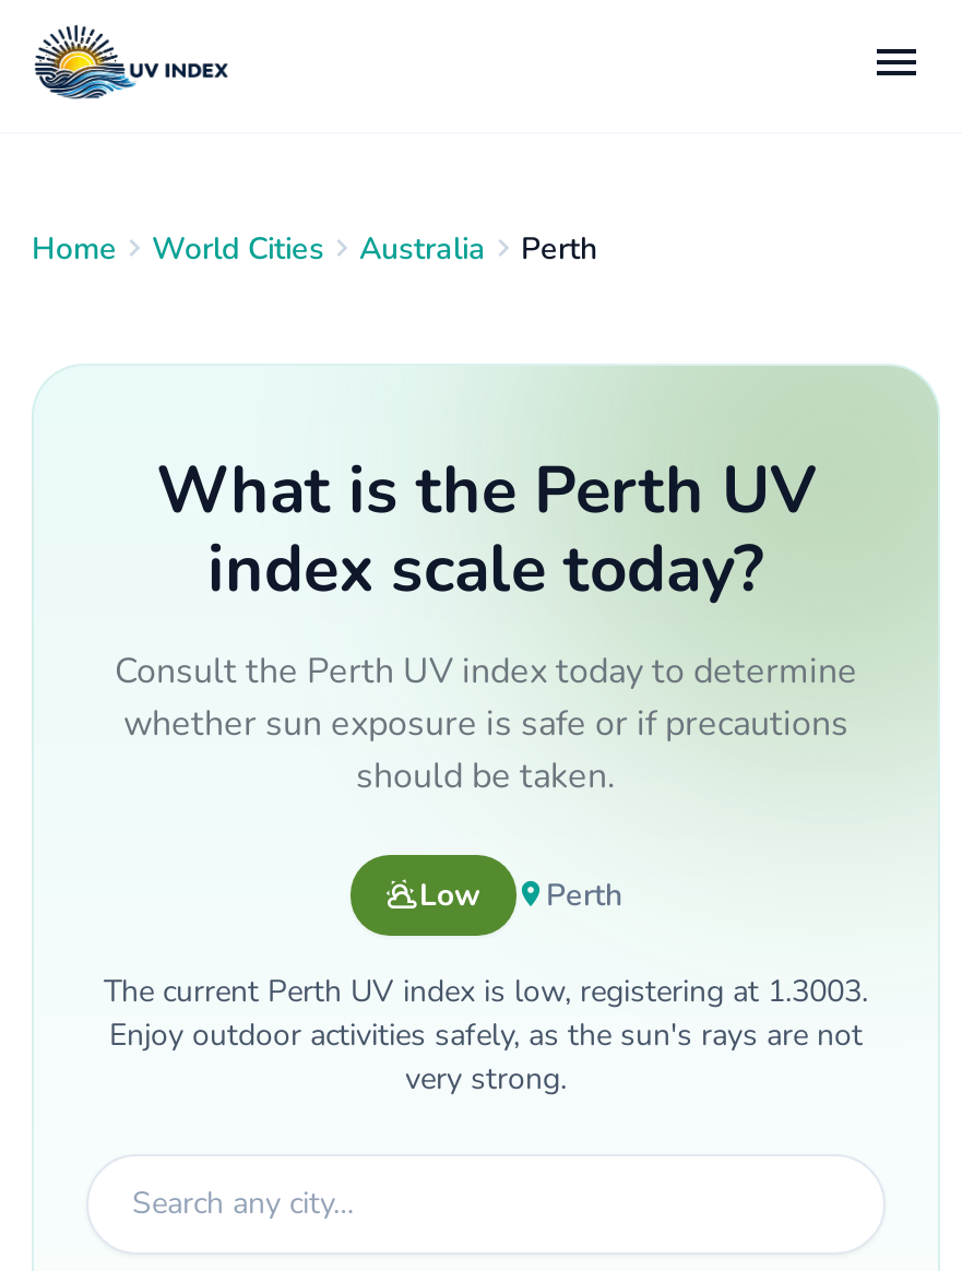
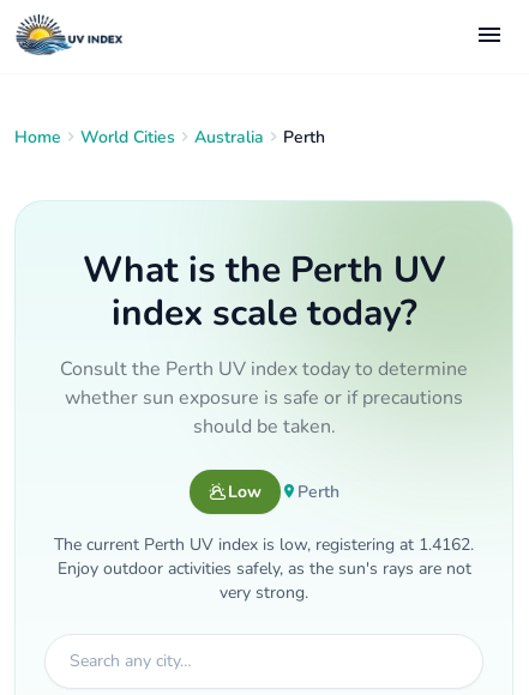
- The current Perth UV index is low, registering at 1.3003.
+ The current Perth UV index is low, registering at 1.4162.
